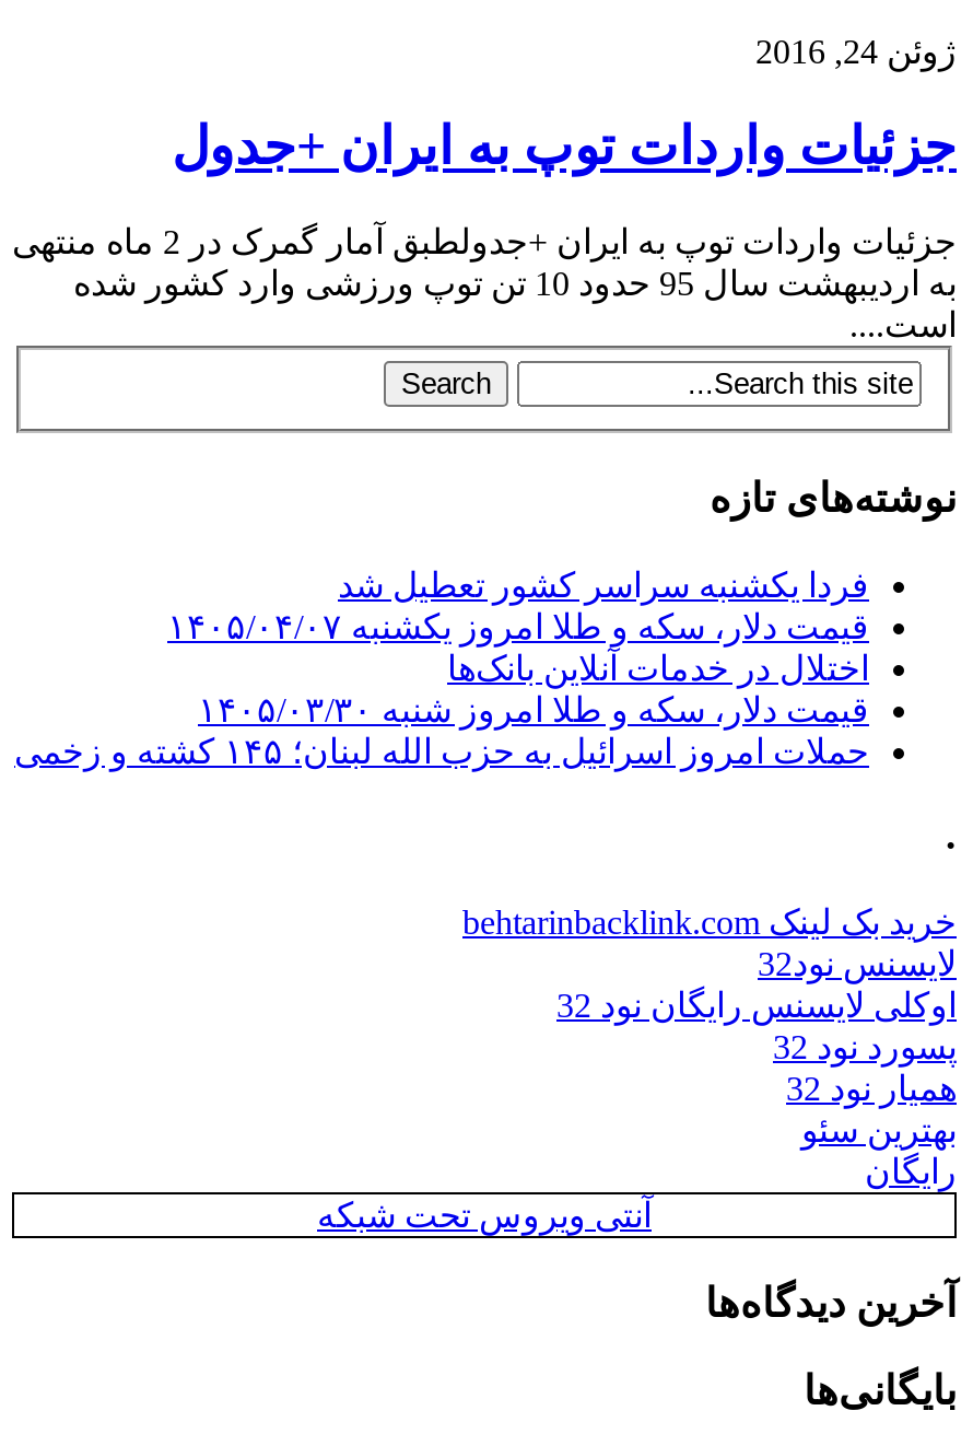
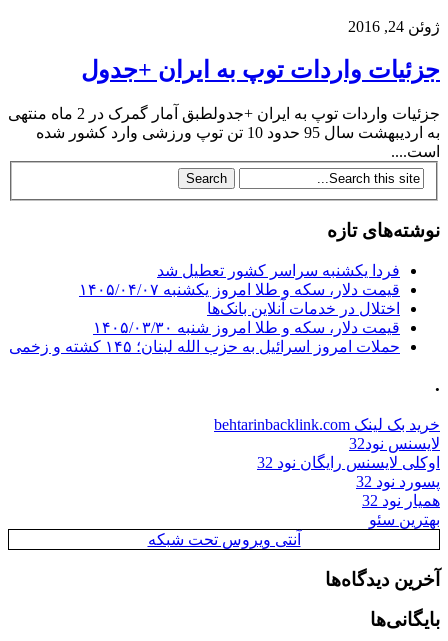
- رایگان
